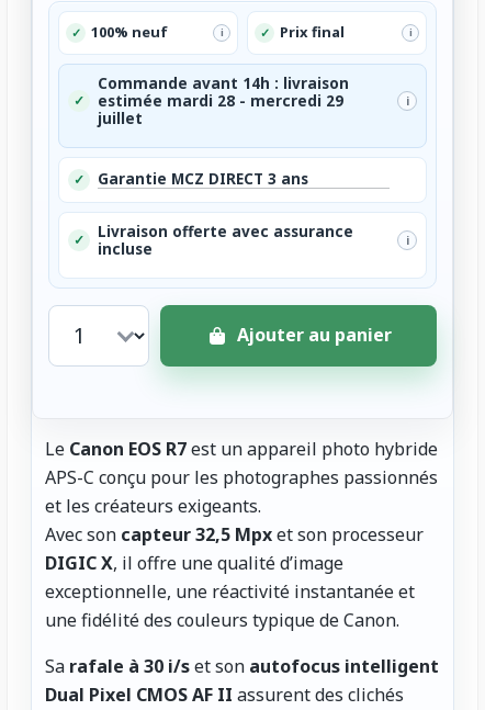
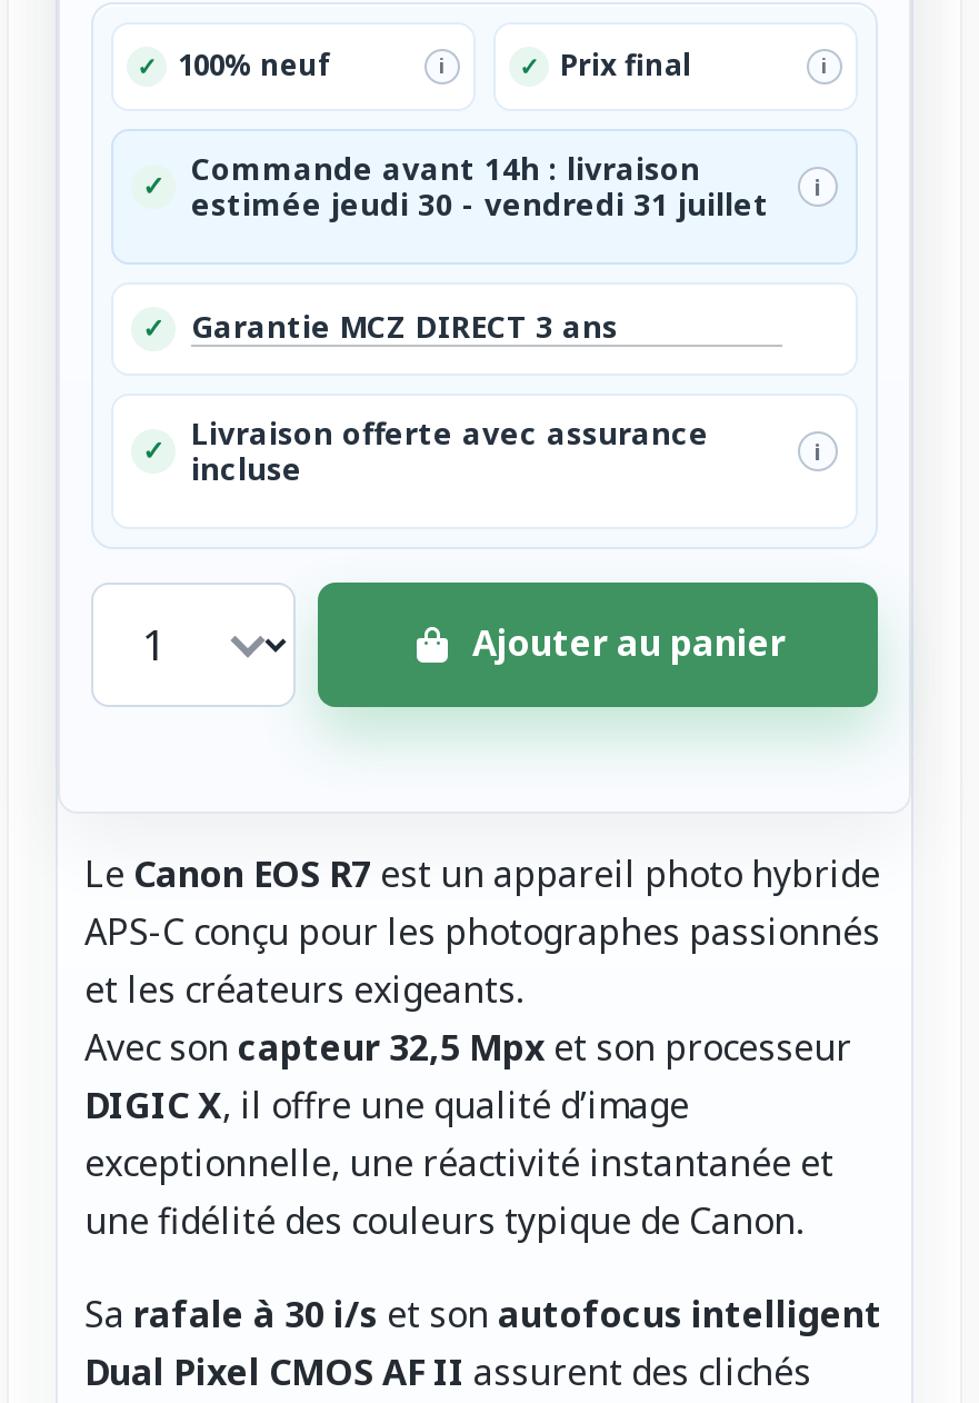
- estimée mardi 28 - mercredi 29
- juillet
+ estimée jeudi 30 - vendredi 31 juillet
